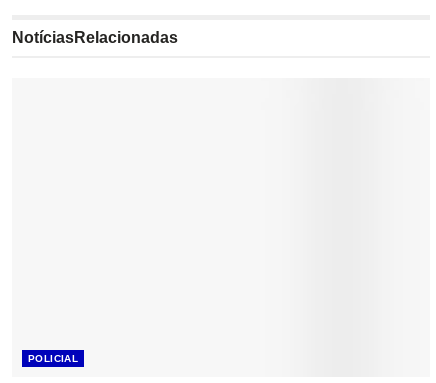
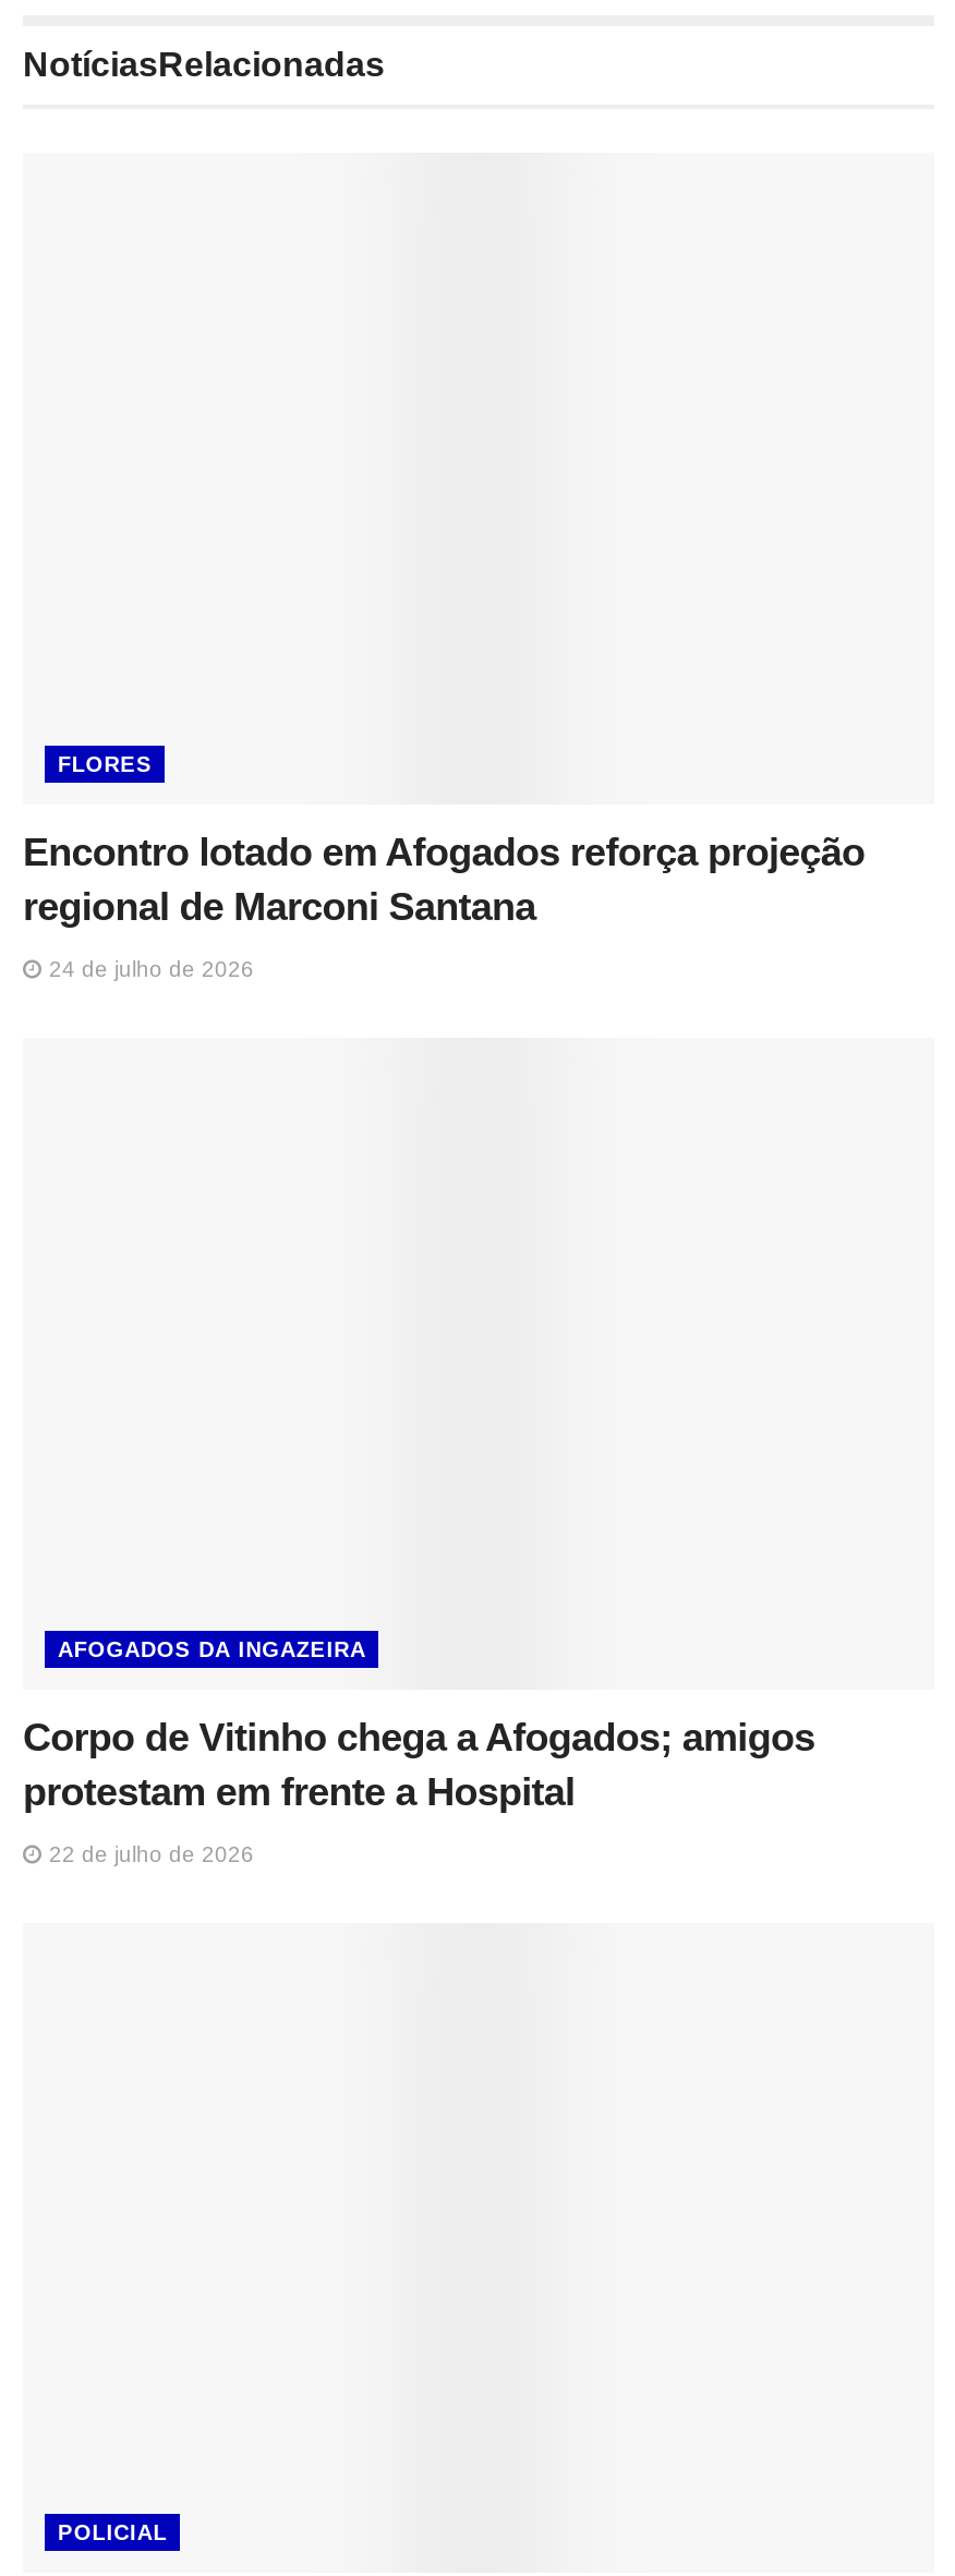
+ FLORES
+ Encontro lotado em Afogados reforça projeção
+ regional de Marconi Santana
+ 24 de julho de 2026

+ AFOGADOS DA INGAZEIRA
+ Corpo de Vitinho chega a Afogados; amigos
+ protestam em frente a Hospital
+ 22 de julho de 2026
